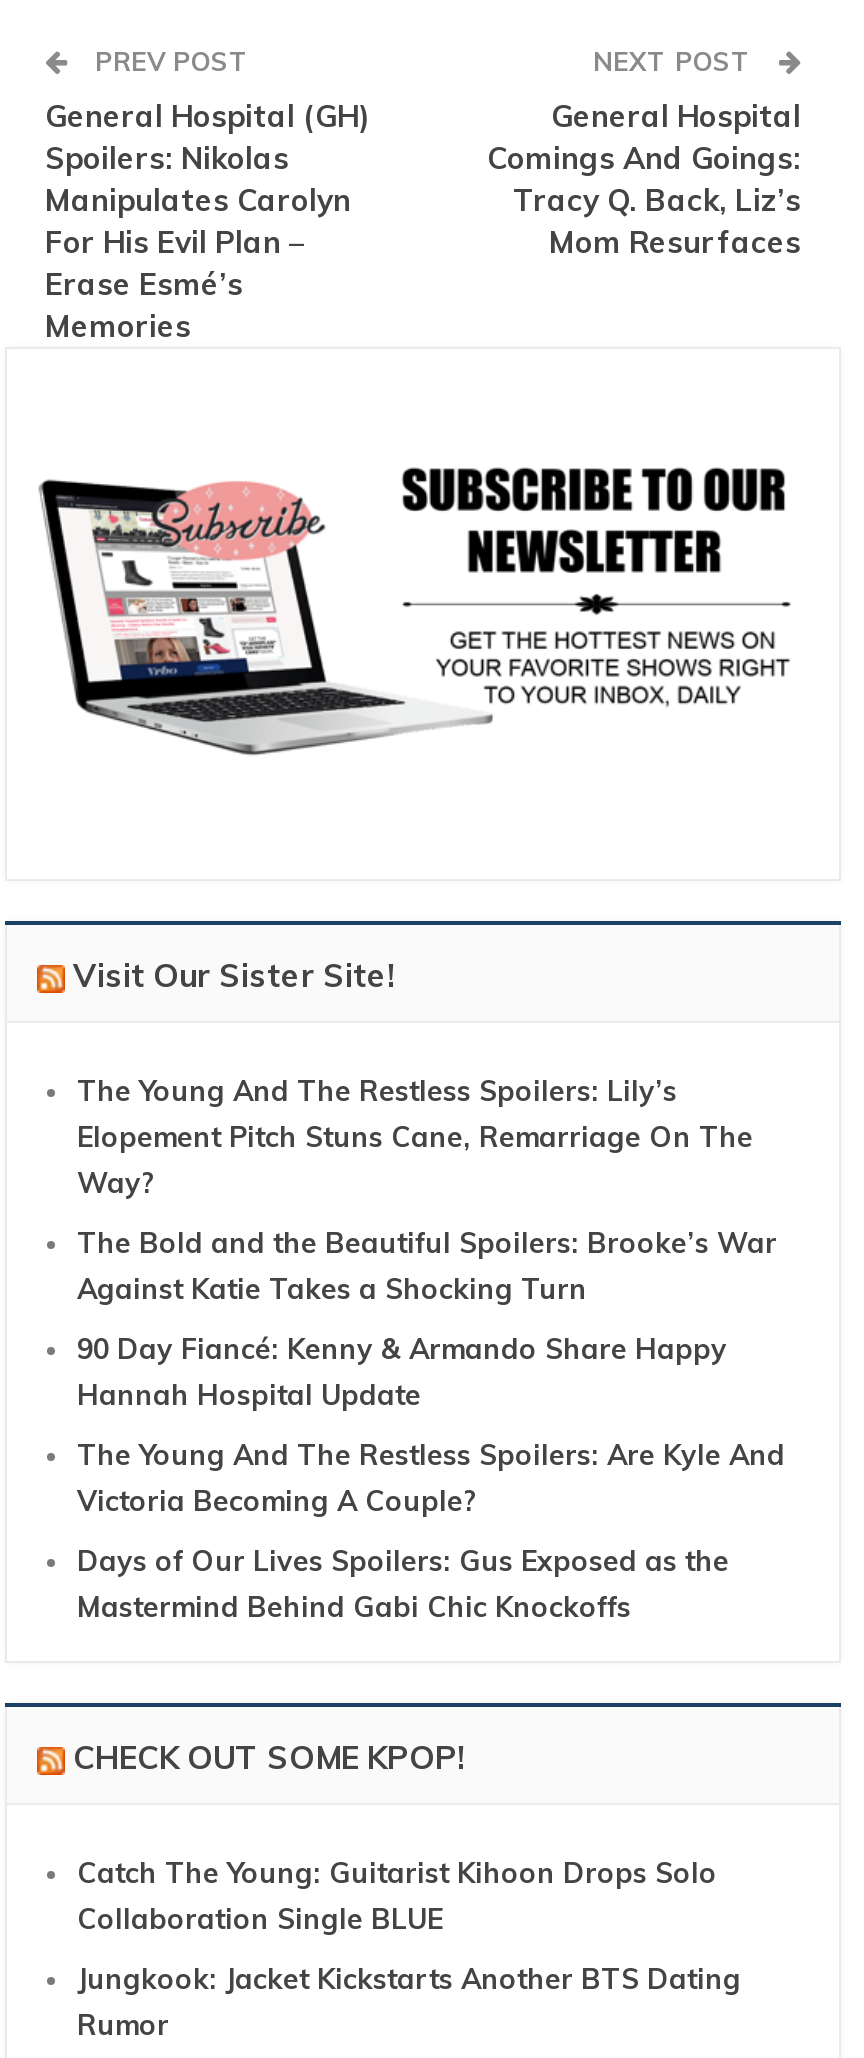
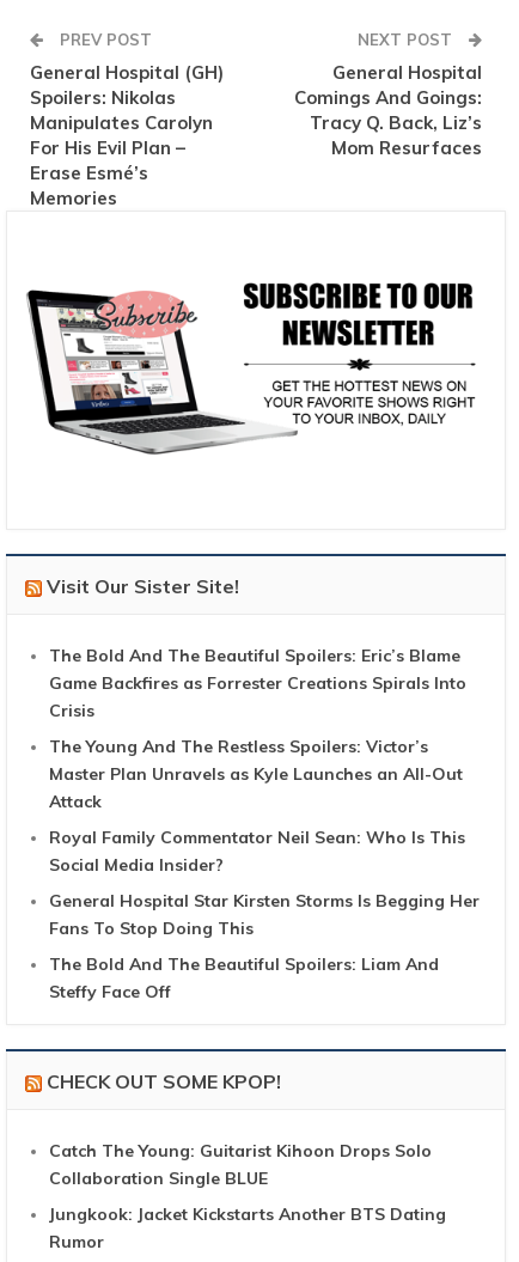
- The Young And The Restless Spoilers: Lily’s
- Elopement Pitch Stuns Cane, Remarriage On The
- Way?
+ The Bold And The Beautiful Spoilers: Eric’s Blame
+ Game Backfires as Forrester Creations Spirals Into
+ Crisis

- The Bold and the Beautiful Spoilers: Brooke’s War
- Against Katie Takes a Shocking Turn
+ The Young And The Restless Spoilers: Victor’s
+ Master Plan Unravels as Kyle Launches an All-Out
+ Attack

- 90 Day Fiancé: Kenny & Armando Share Happy
- Hannah Hospital Update
+ Royal Family Commentator Neil Sean: Who Is This
+ Social Media Insider?

- The Young And The Restless Spoilers: Are Kyle And
- Victoria Becoming A Couple?
+ General Hospital Star Kirsten Storms Is Begging Her
+ Fans To Stop Doing This

- Days of Our Lives Spoilers: Gus Exposed as the
- Mastermind Behind Gabi Chic Knockoffs
+ The Bold And The Beautiful Spoilers: Liam And
+ Steffy Face Off
